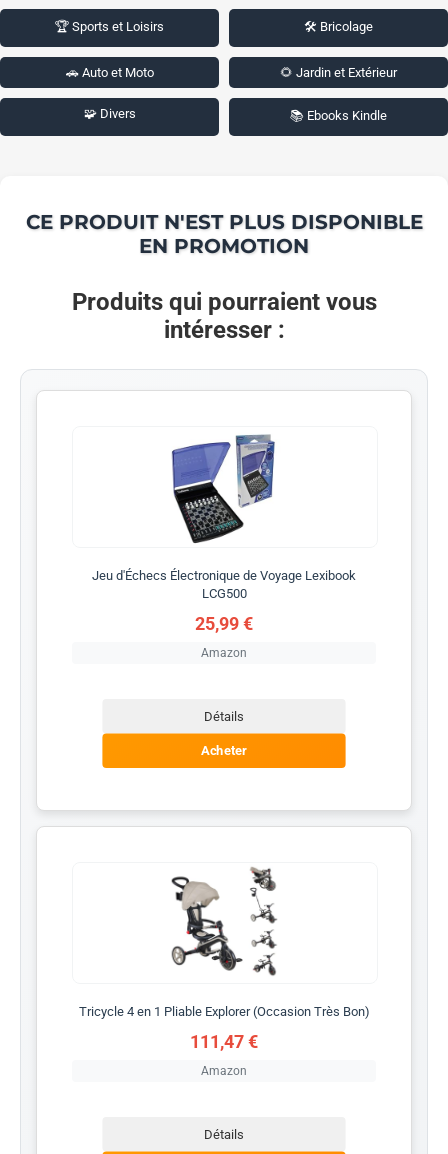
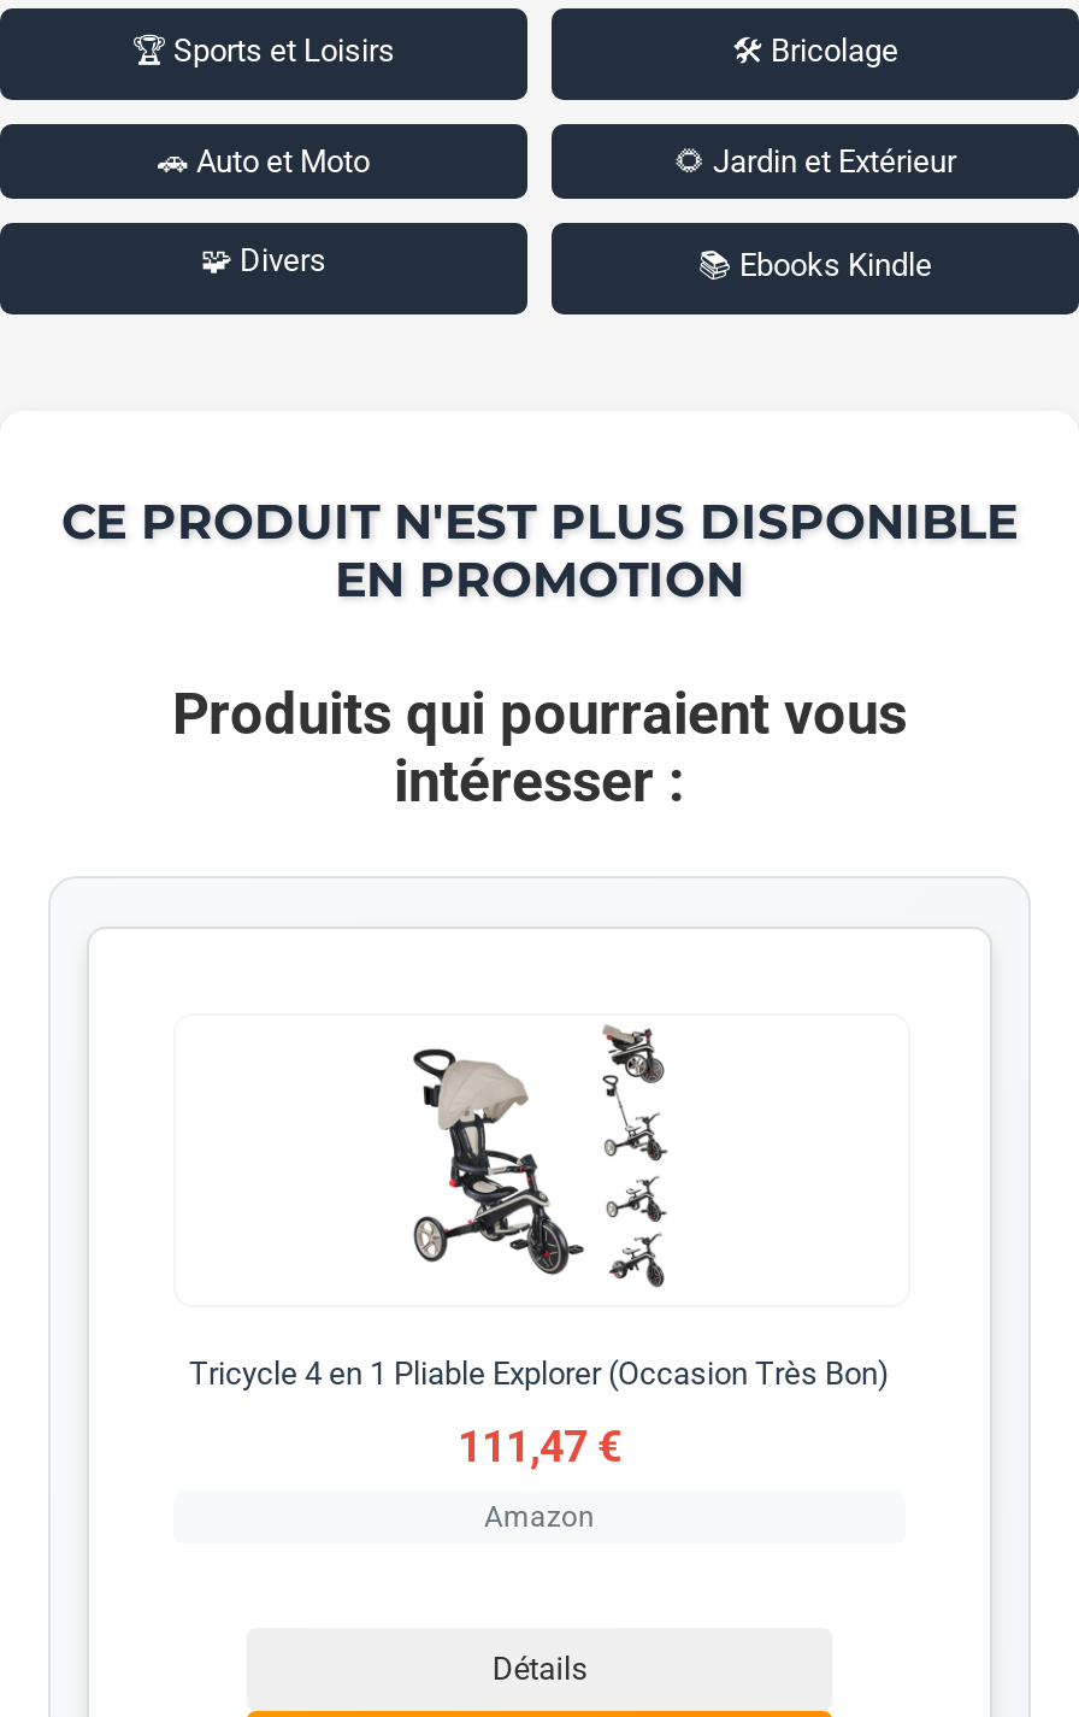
- [image]
- Jeu d'Échecs Électronique de Voyage Lexibook
- LCG500
- 25,99 €
- Amazon

- Détails
- Acheter
